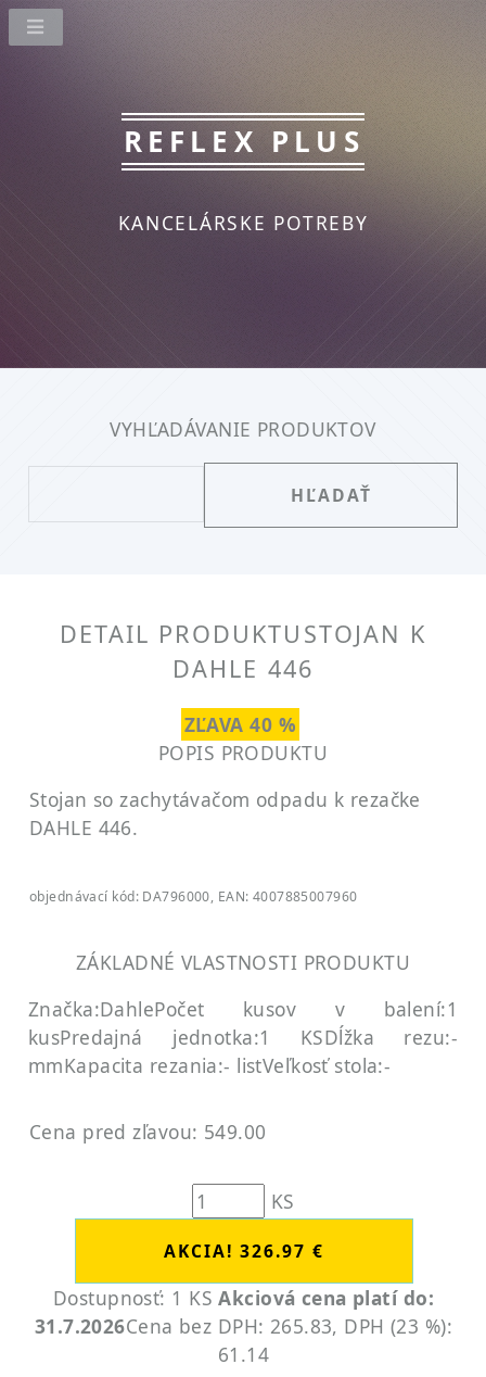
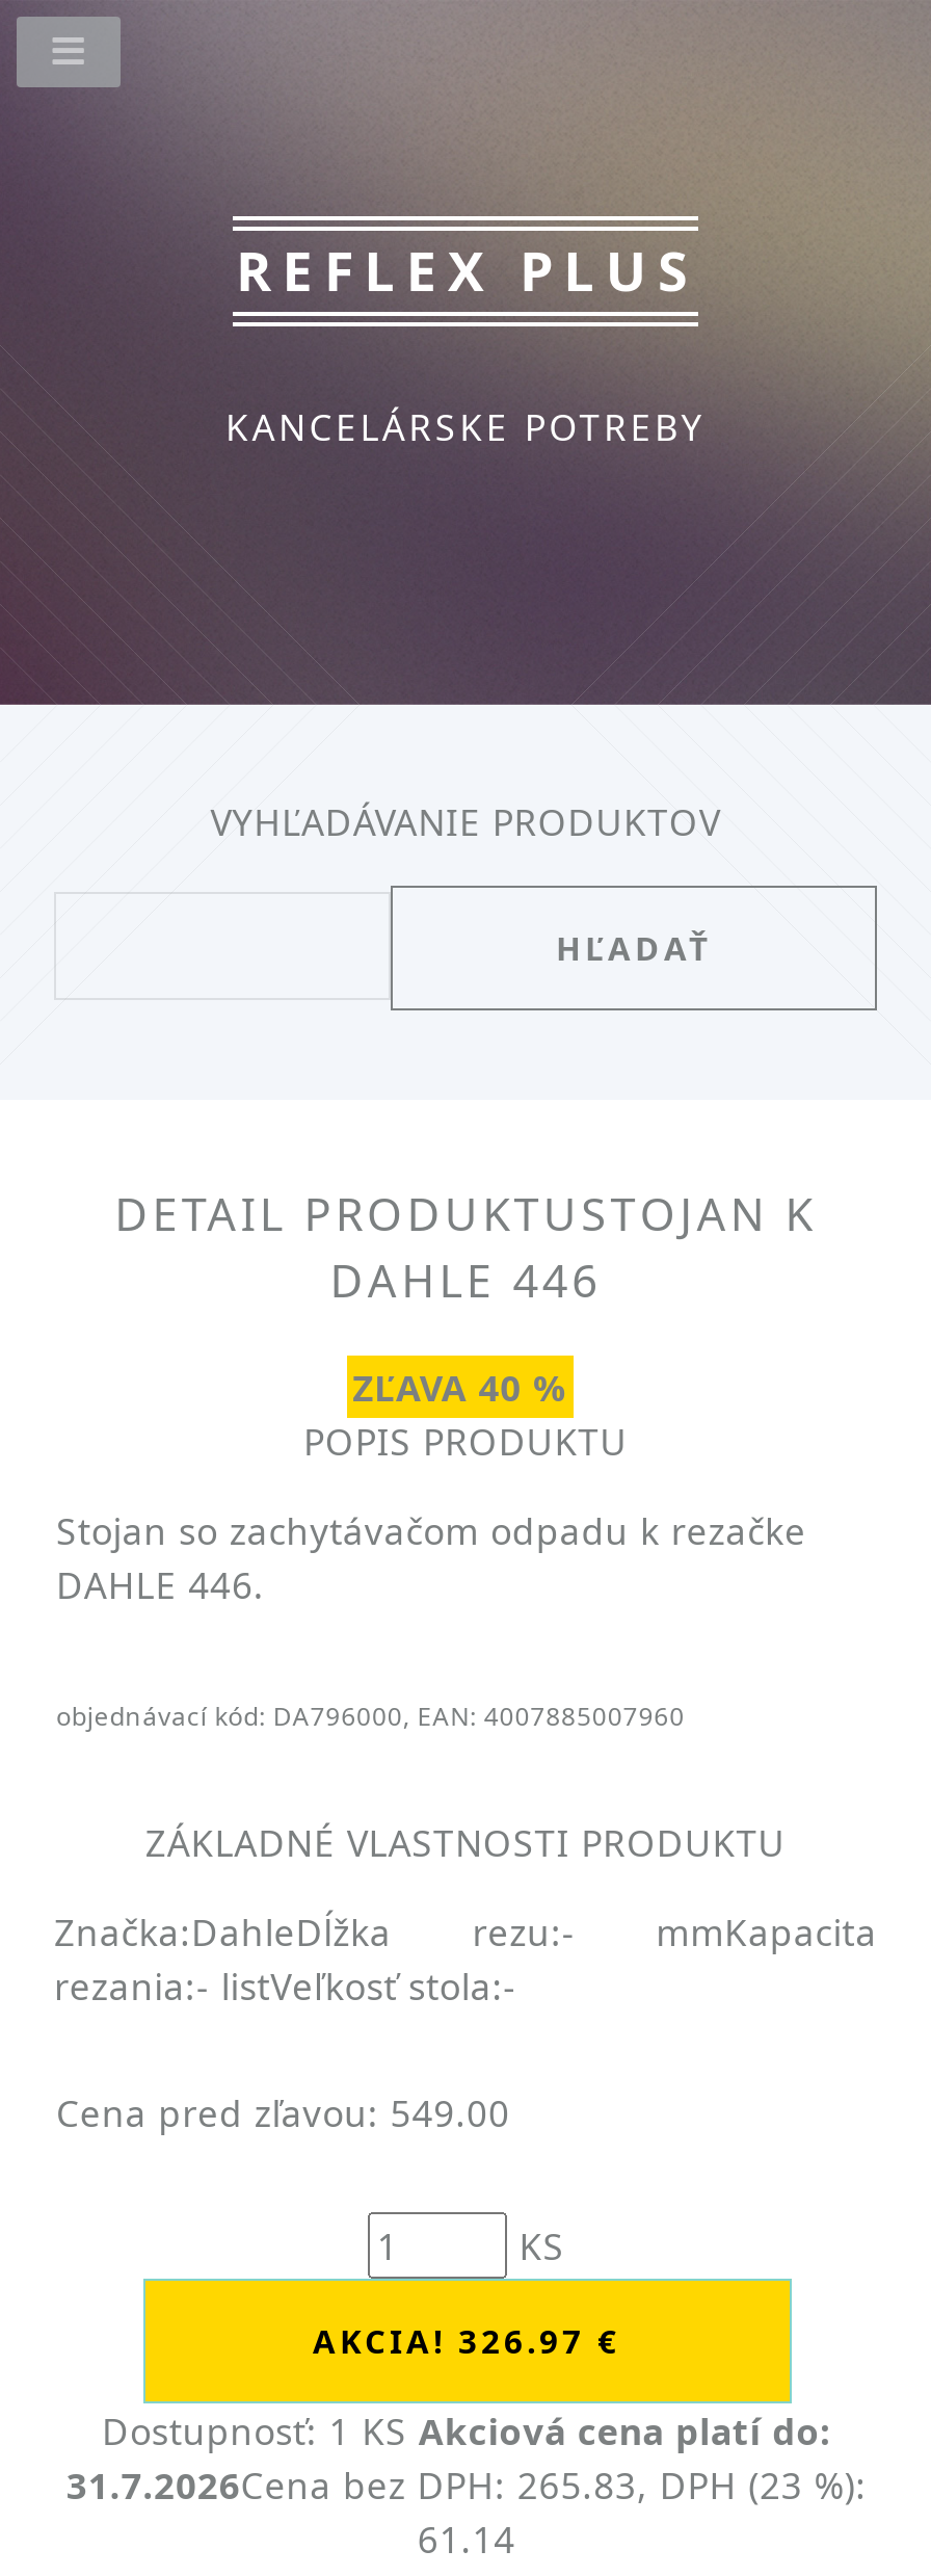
- Značka:DahlePočet kusov v balení:1
- kusPredajná jednotka:1 KSDĺžka rezu:-
- mmKapacita rezania:- listVeľkosť stola:-
+ Značka:DahleDĺžka rezu:- mmKapacita
+ rezania:- listVeľkosť stola:-
